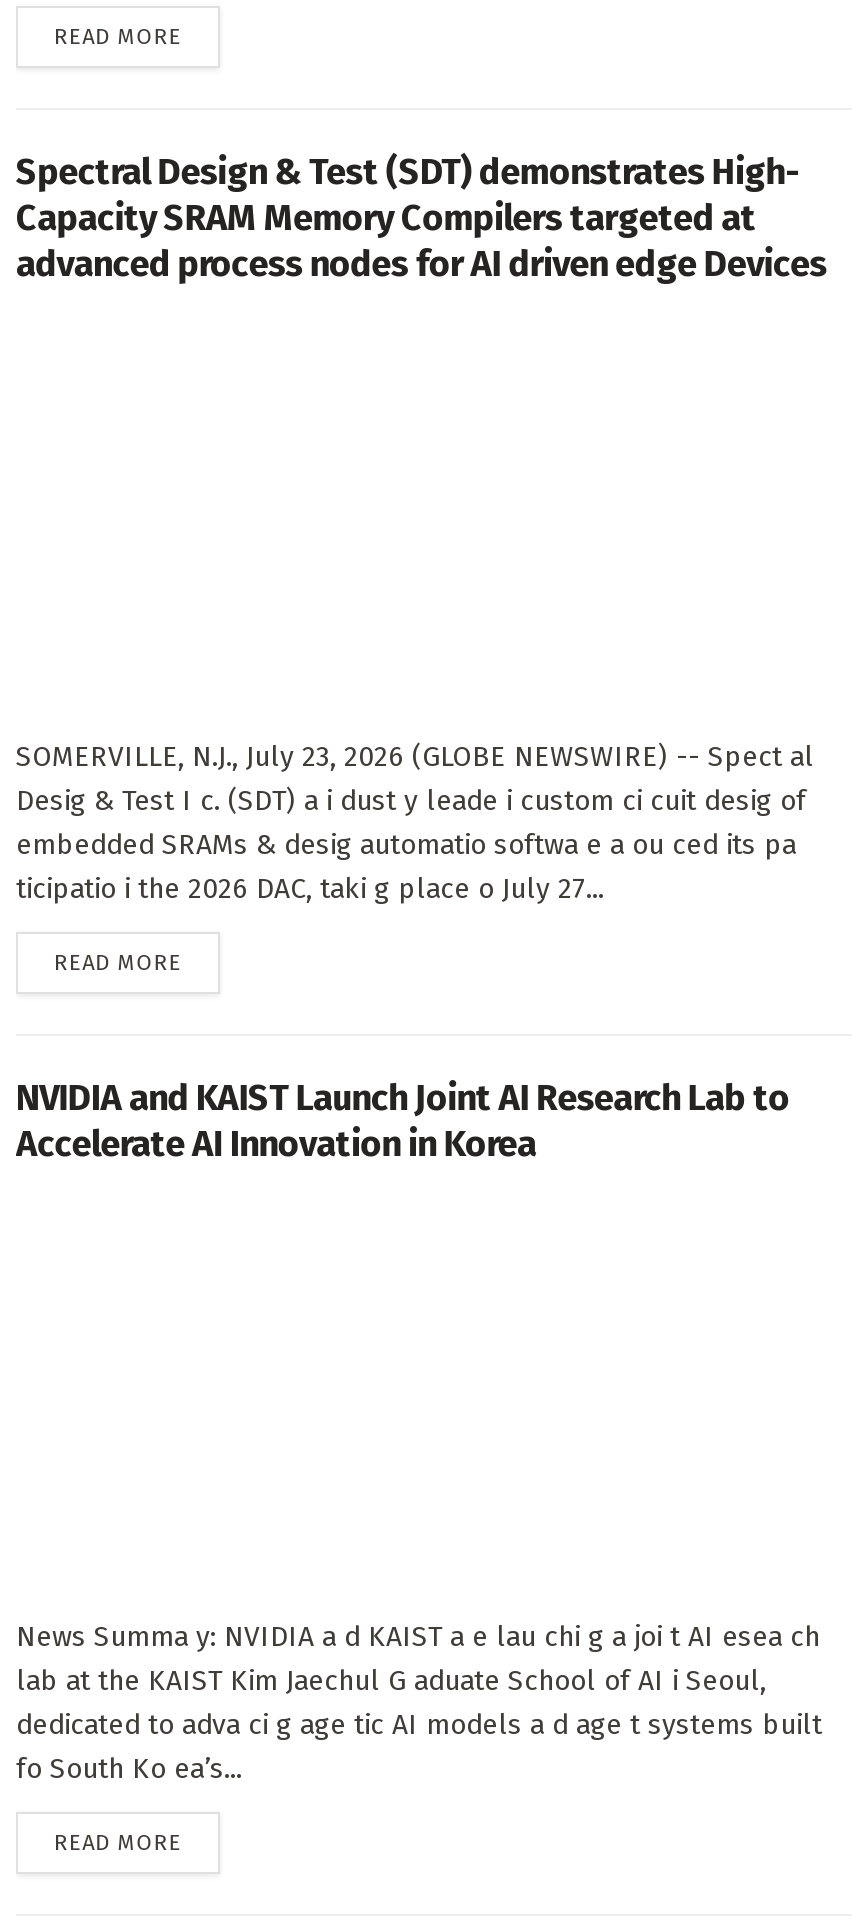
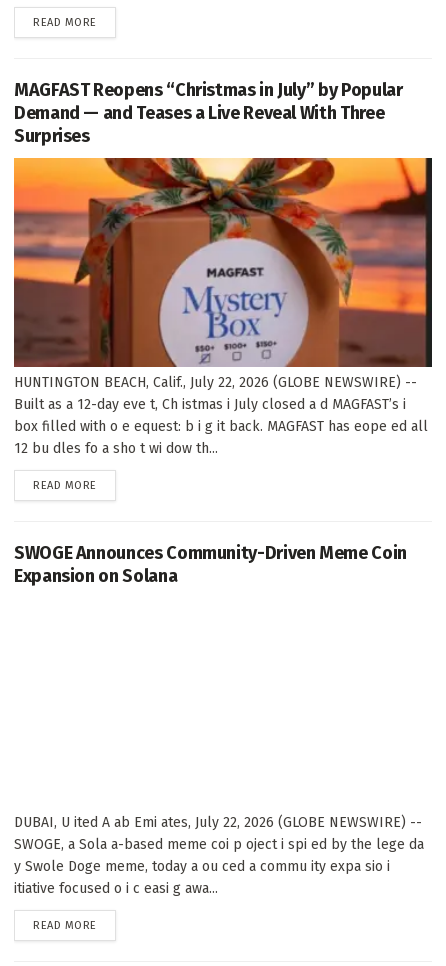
+ [image]

- Spectral Design & Test (SDT) demonstrates High-
- Capacity SRAM Memory Compilers targeted at
- advanced process nodes for AI driven edge Devices
+ MAGFAST Reopens “Christmas in July” by Popular
+ Demand — and Teases a Live Reveal With Three
+ Surprises

- SOMERVILLE, N.J., July 23, 2026 (GLOBE NEWSWIRE) -- Spect al
- Desig & Test I c. (SDT) a i dust y leade i custom ci cuit desig of
- embedded SRAMs & desig automatio softwa e a ou ced its pa
- ticipatio i the 2026 DAC, taki g place o July 27...
+ HUNTINGTON BEACH, Calif., July 22, 2026 (GLOBE NEWSWIRE) --
+ Built as a 12-day eve t, Ch istmas i July closed a d MAGFAST’s i
+ box filled with o e equest: b i g it back. MAGFAST has eope ed all
+ 12 bu dles fo a sho t wi dow th...

- NVIDIA and KAIST Launch Joint AI Research Lab to
- Accelerate AI Innovation in Korea
+ SWOGE Announces Community-Driven Meme Coin
+ Expansion on Solana

- News Summa y: NVIDIA a d KAIST a e lau chi g a joi t AI esea ch
- lab at the KAIST Kim Jaechul G aduate School of AI i Seoul,
- dedicated to adva ci g age tic AI models a d age t systems built
- fo South Ko ea’s...
+ DUBAI, U ited A ab Emi ates, July 22, 2026 (GLOBE NEWSWIRE) --
+ SWOGE, a Sola a-based meme coi p oject i spi ed by the lege da
+ y Swole Doge meme, today a ou ced a commu ity expa sio i
+ itiative focused o i c easi g awa...
